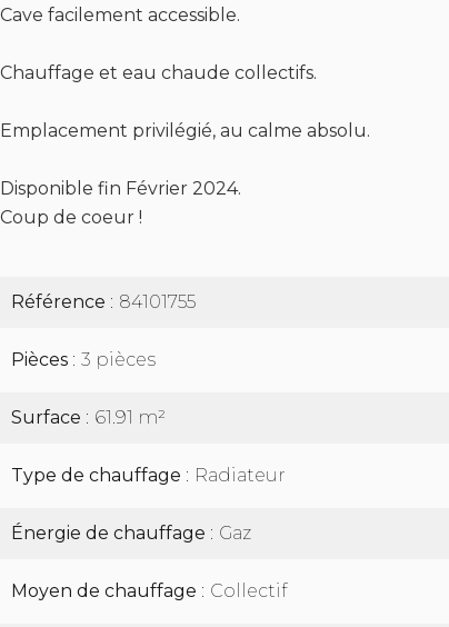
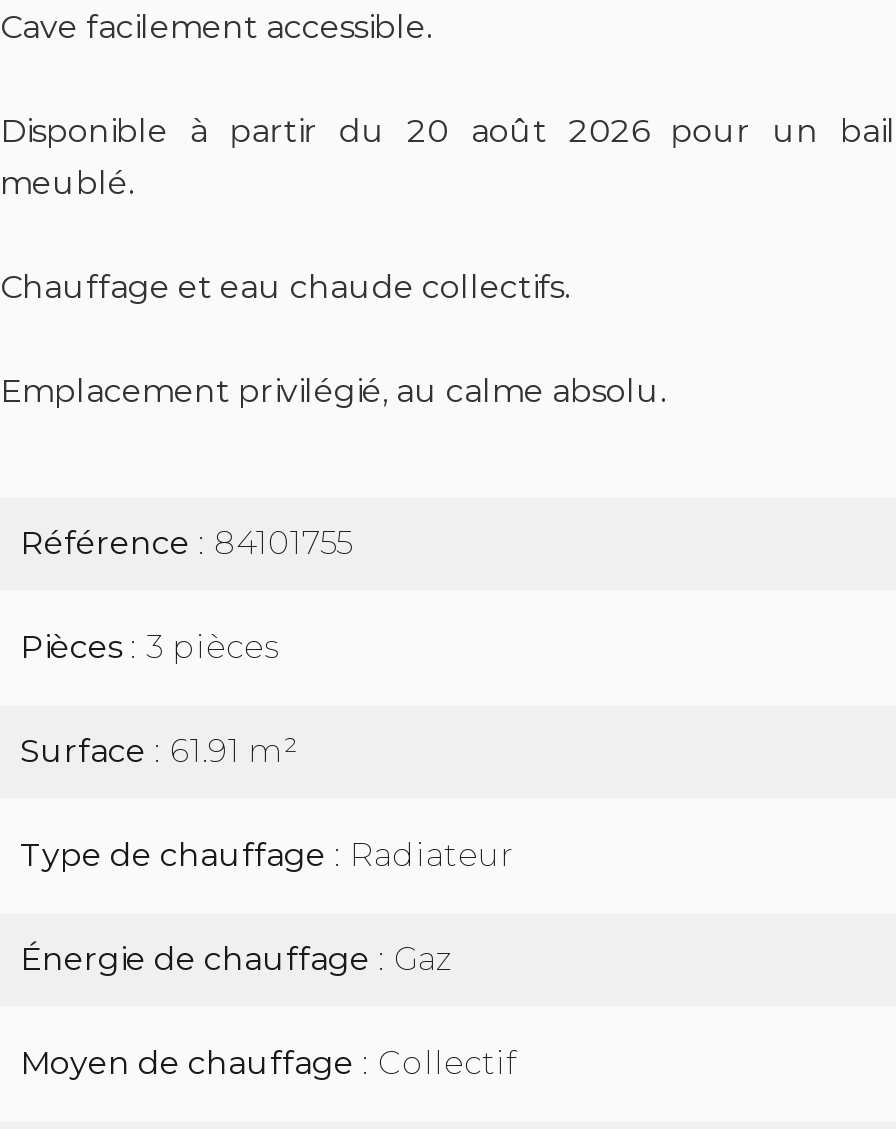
+ Disponible à partir du 20 août 2026 pour un bail
+ meublé.

moved down: Chauffage et eau chaude collectifs. | Emplacement privilégié, au calme absolu.

- Disponible fin Février 2024.
- Coup de coeur !
